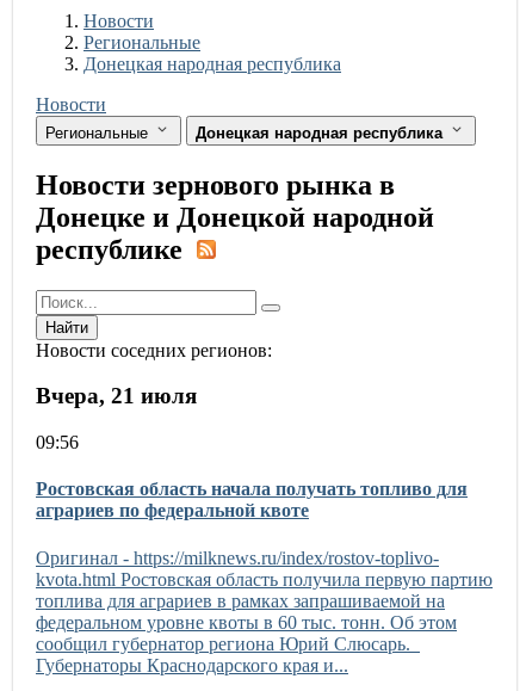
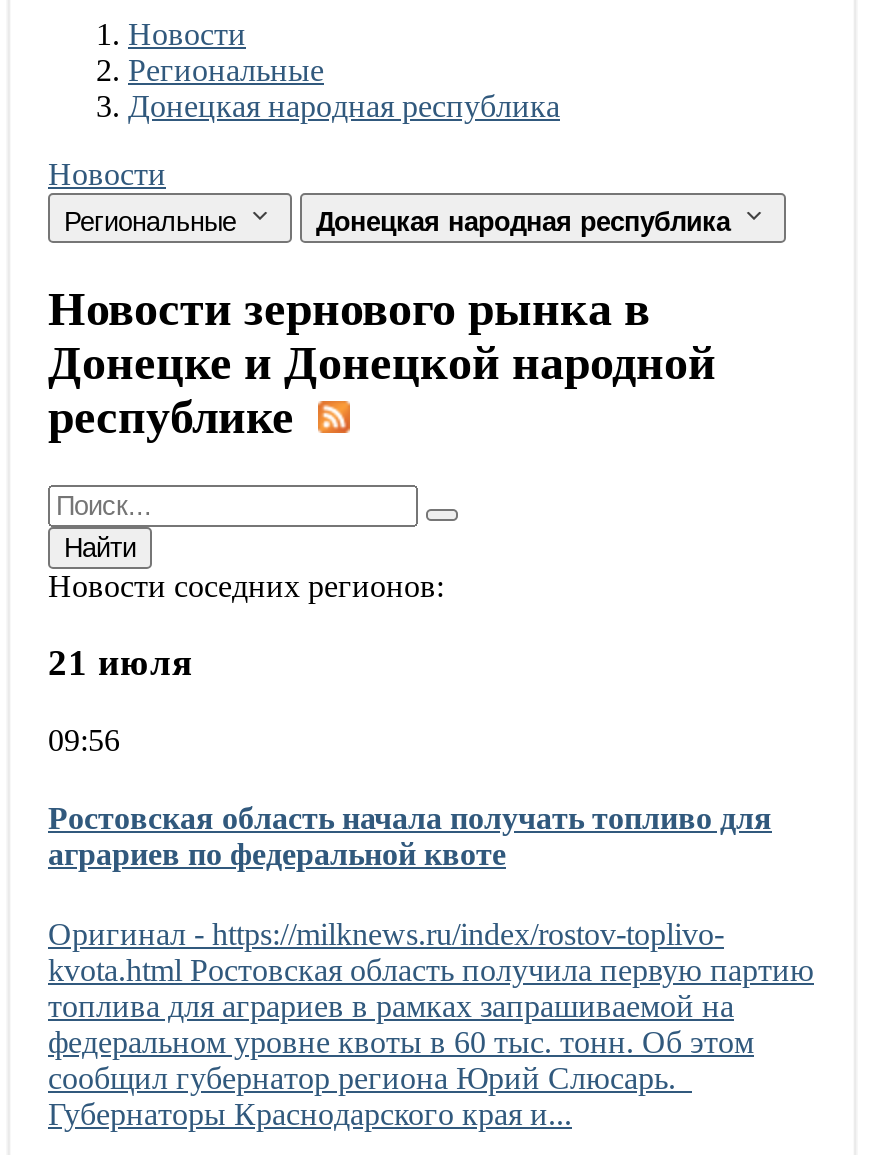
- Вчера, 21 июля
+ 21 июля
